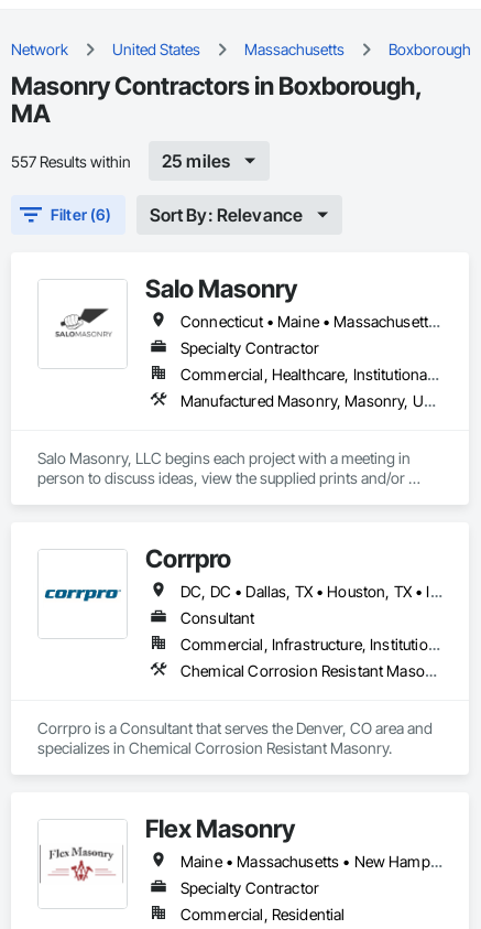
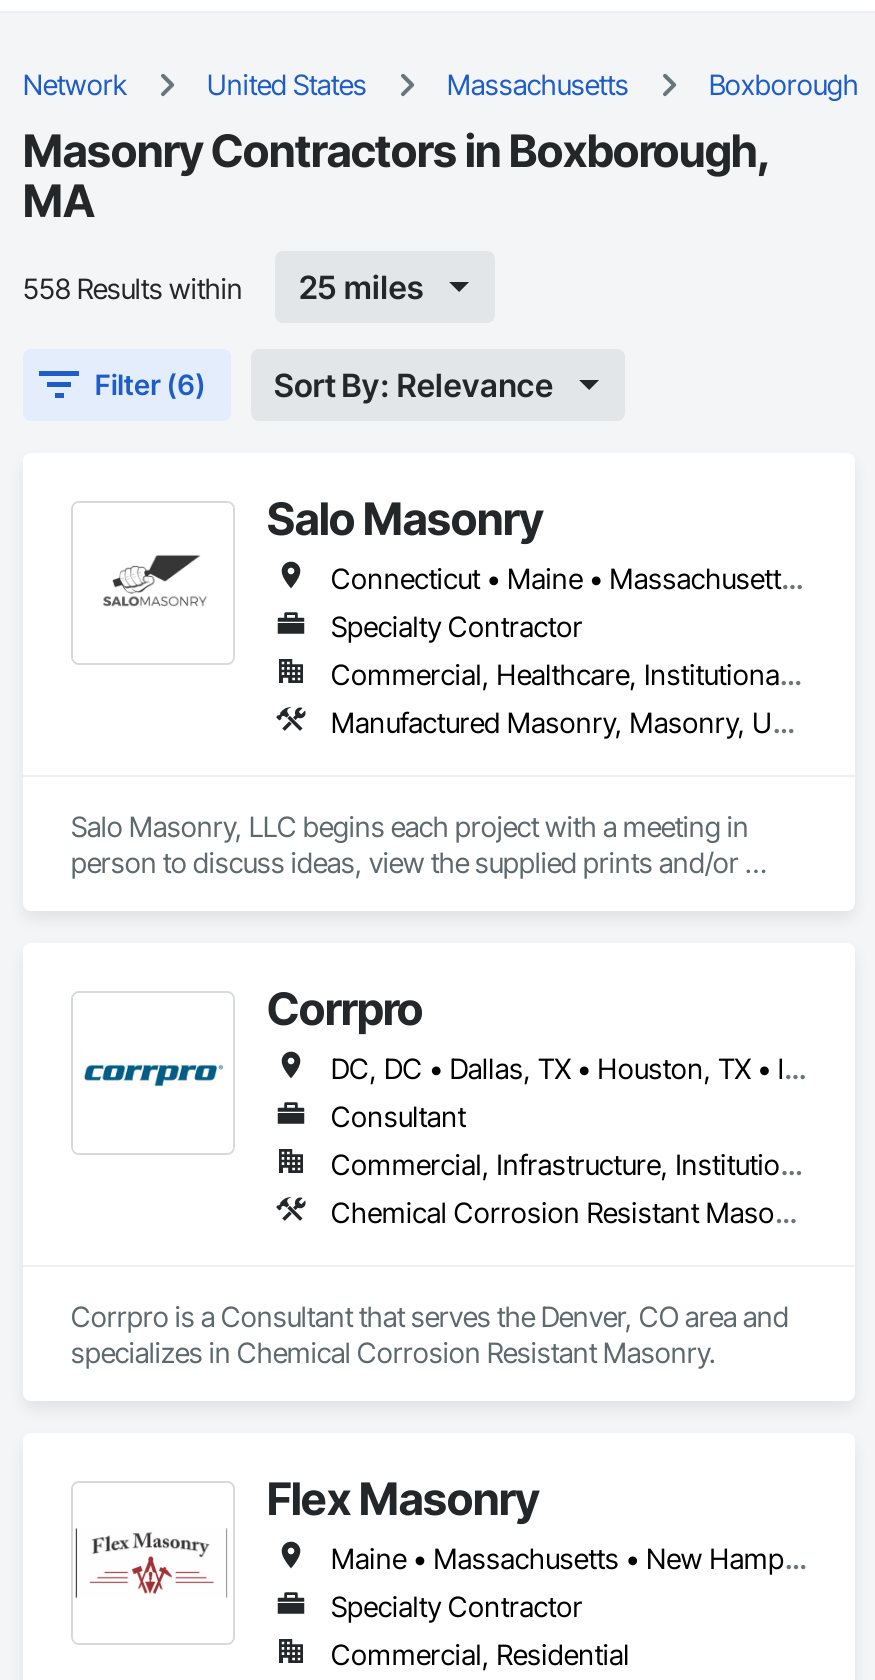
- 557 Results within
+ 558 Results within
